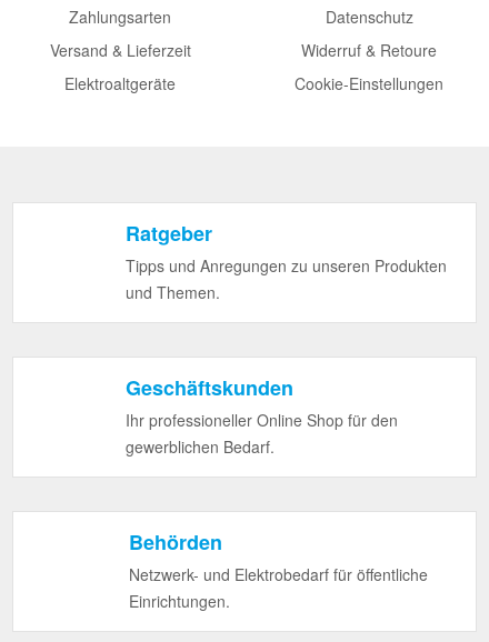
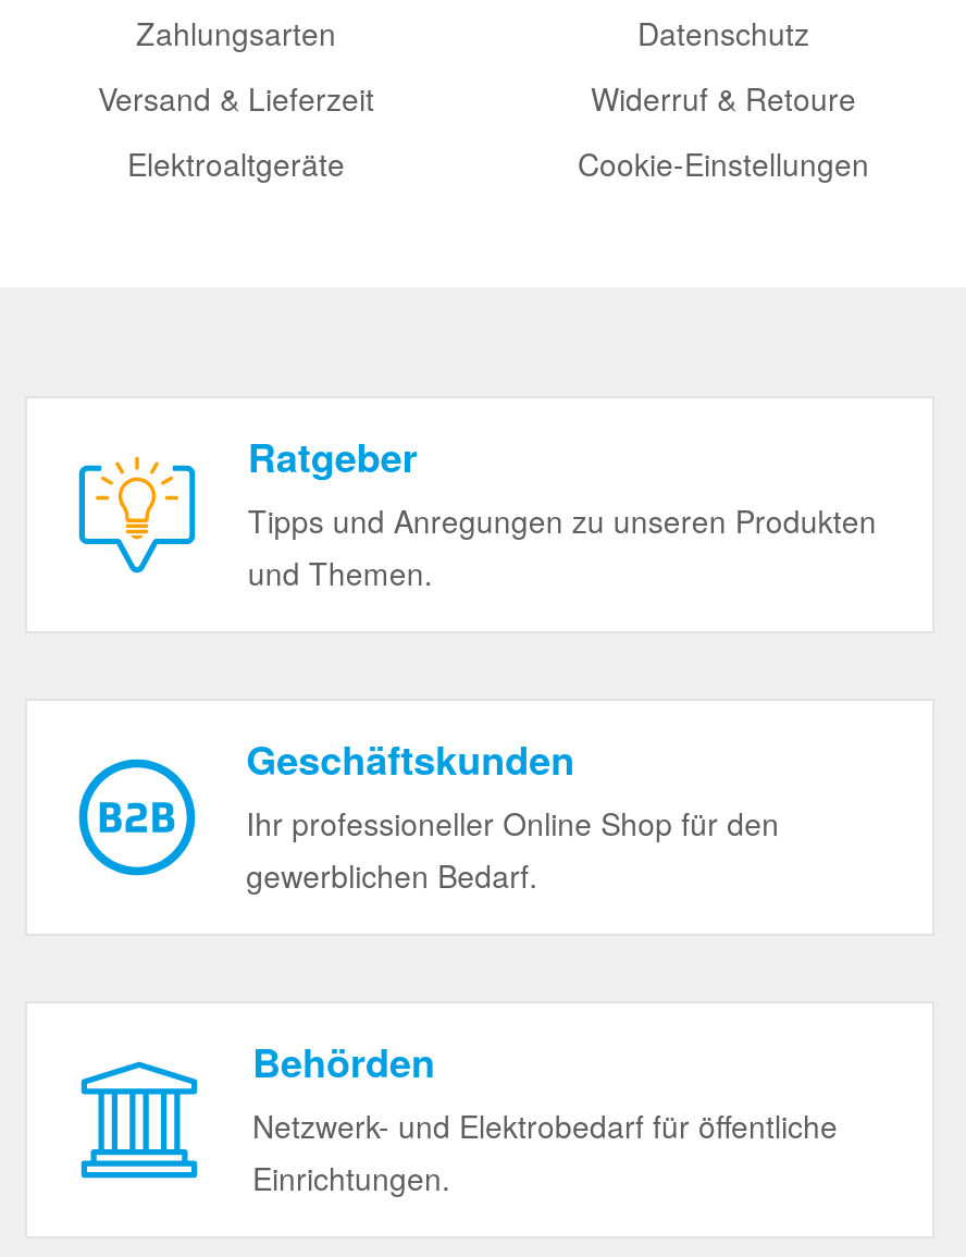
+ [image]

+ [image]

+ [image]
